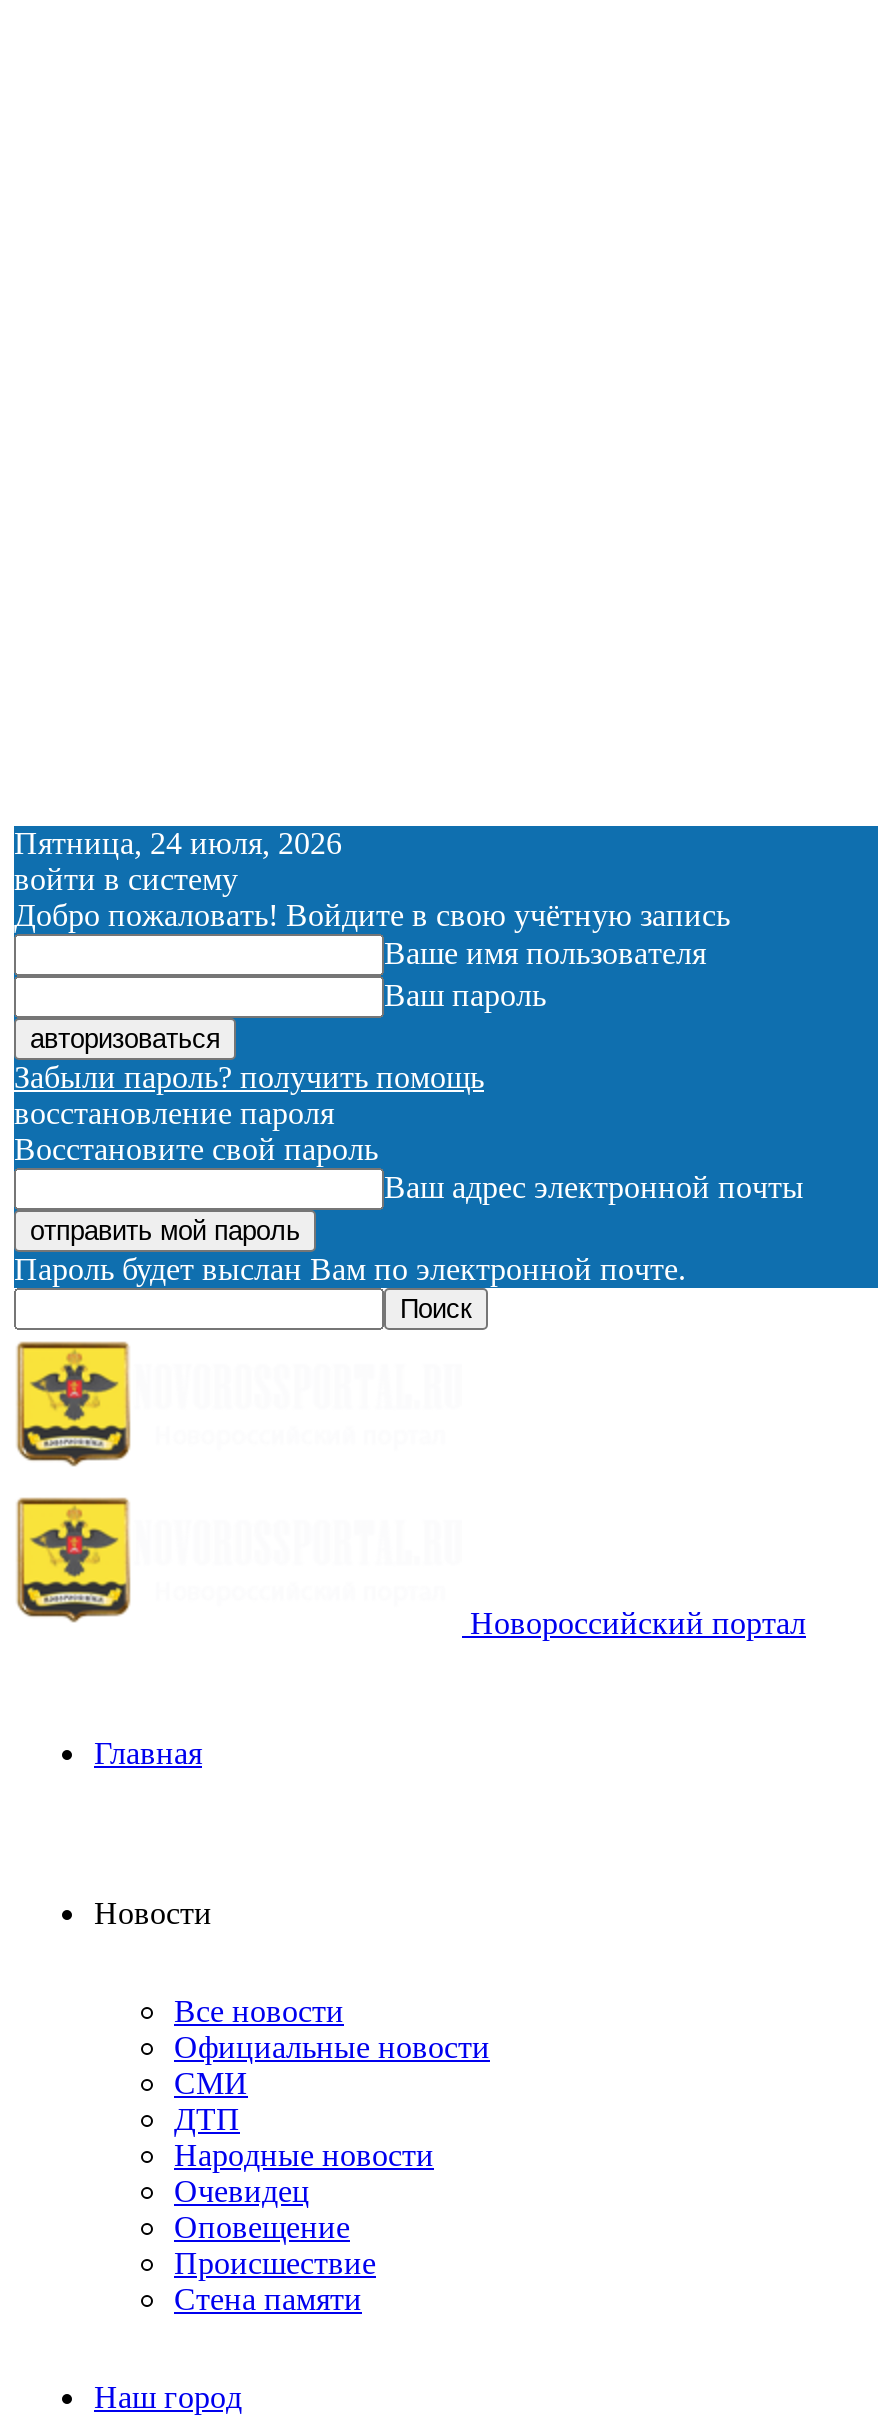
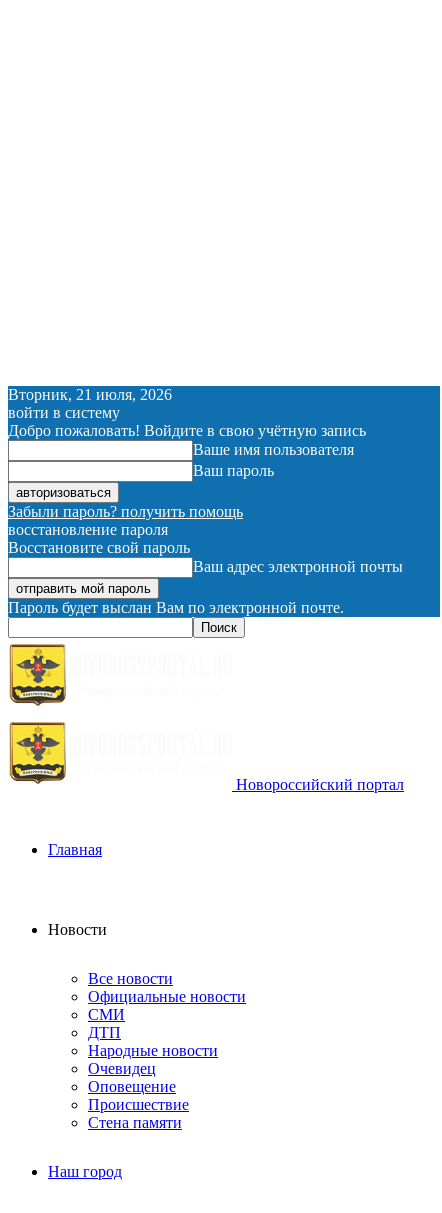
- Пятница, 24 июля, 2026
+ Вторник, 21 июля, 2026
